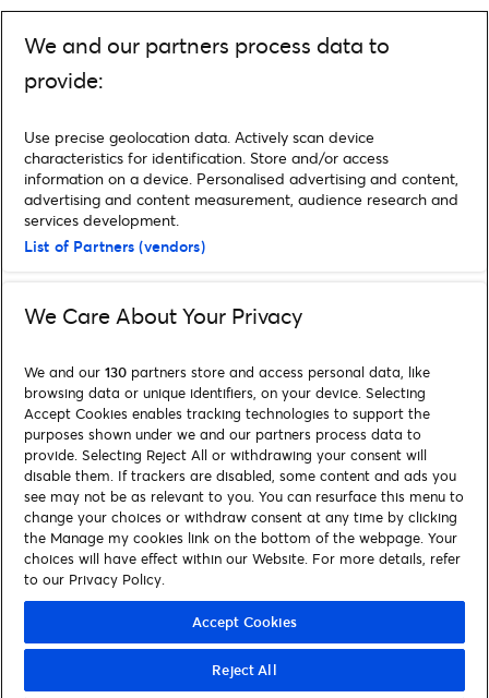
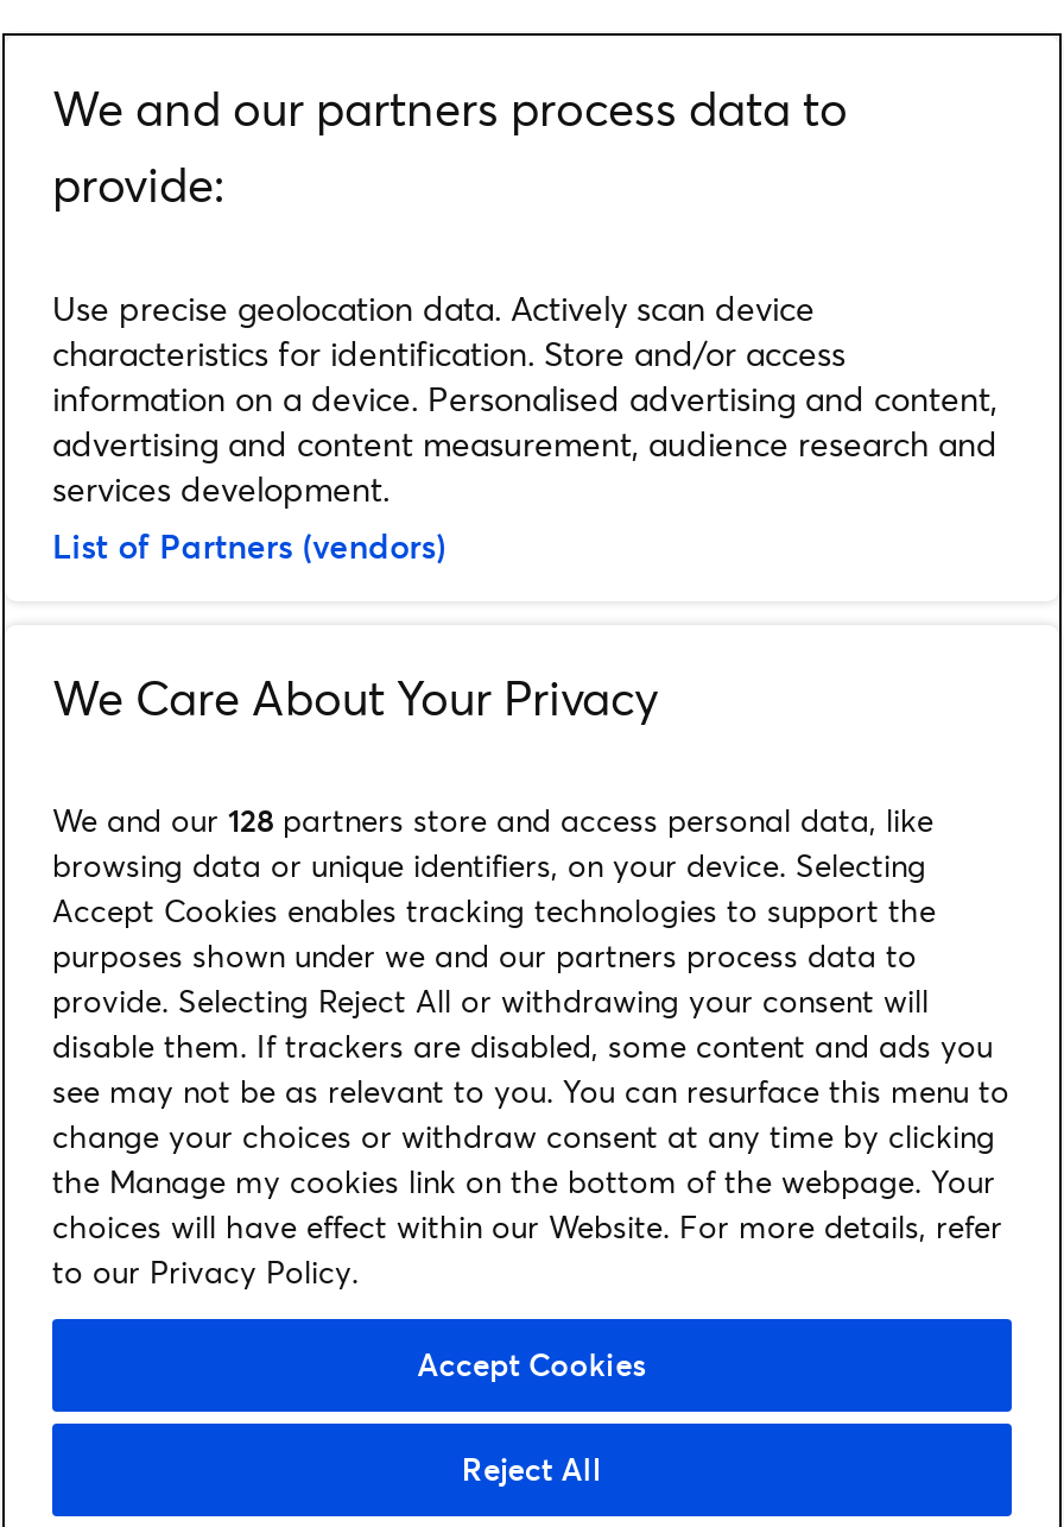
- We and our 130 partners store and access personal data, like
+ We and our 128 partners store and access personal data, like
